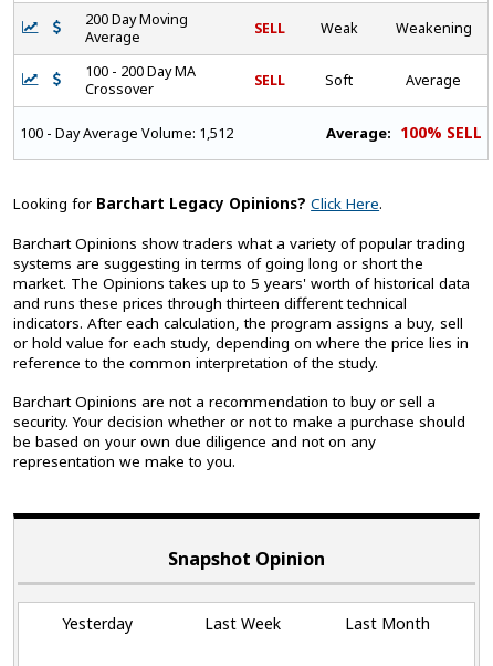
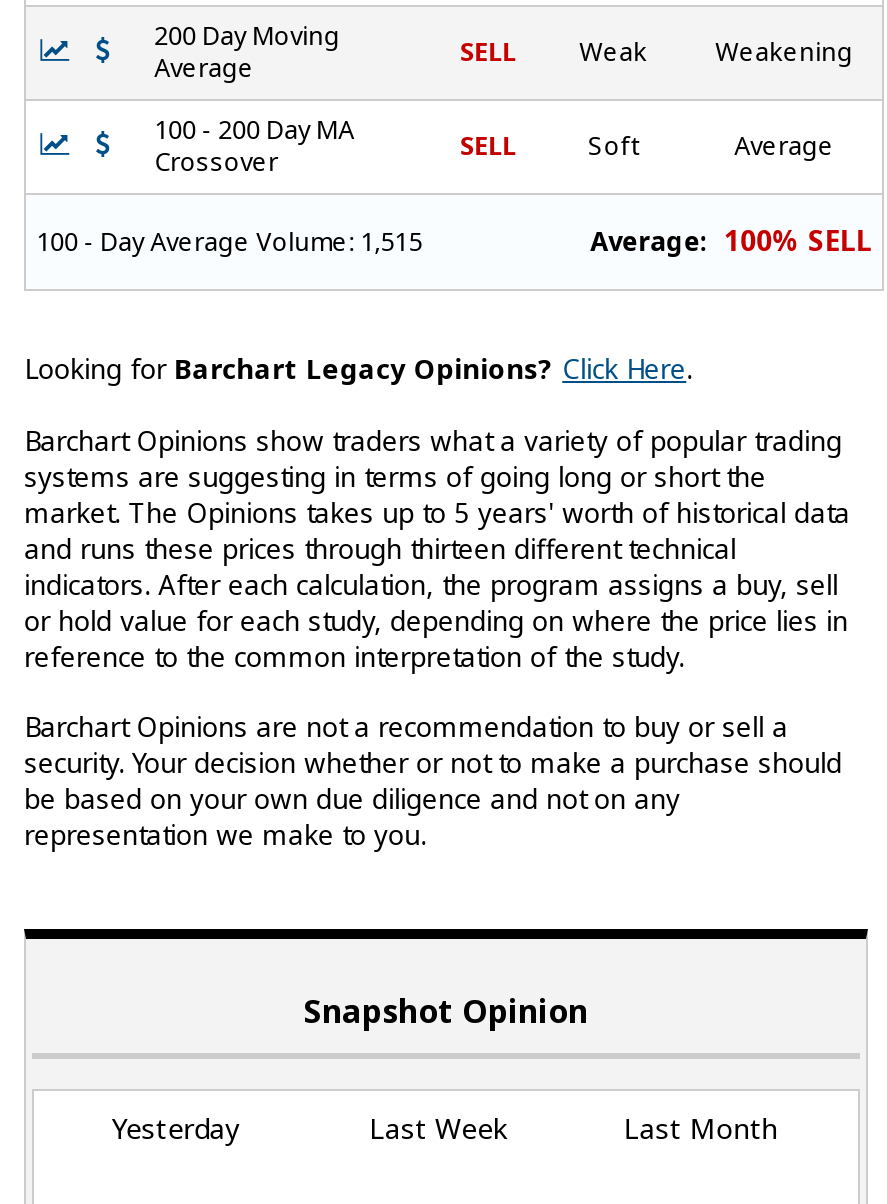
- 100 - Day Average Volume: 1,512
+ 100 - Day Average Volume: 1,515
